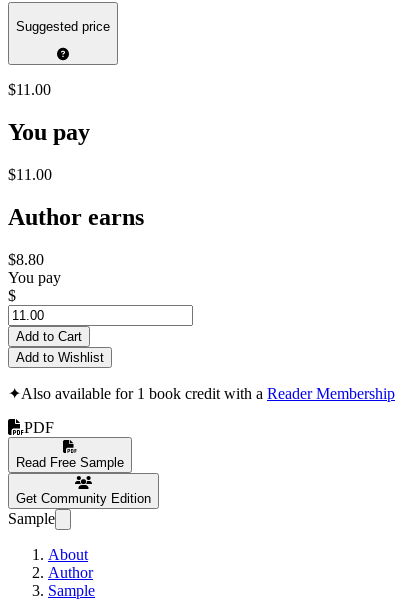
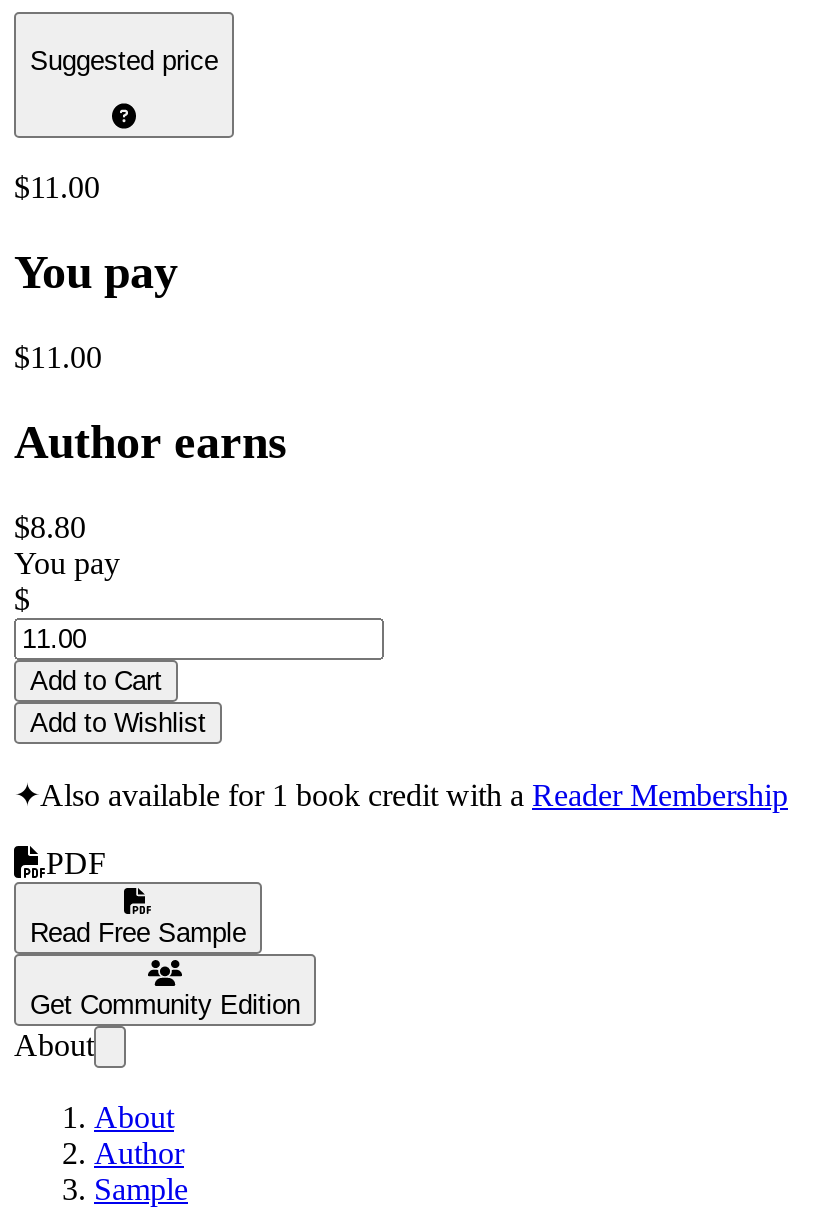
- Sample
+ About
